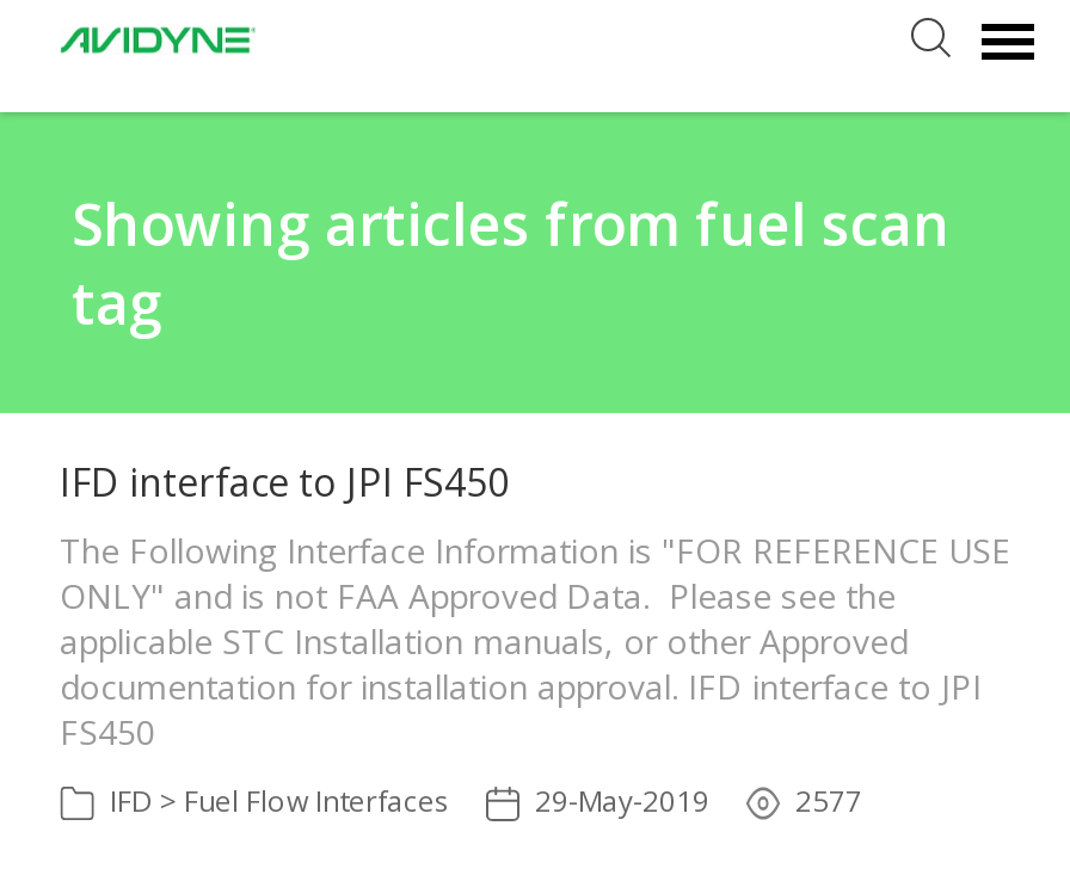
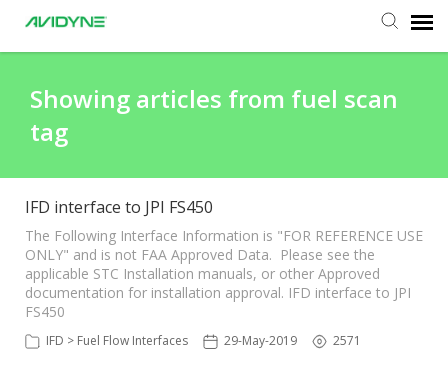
- 2577
+ 2571
